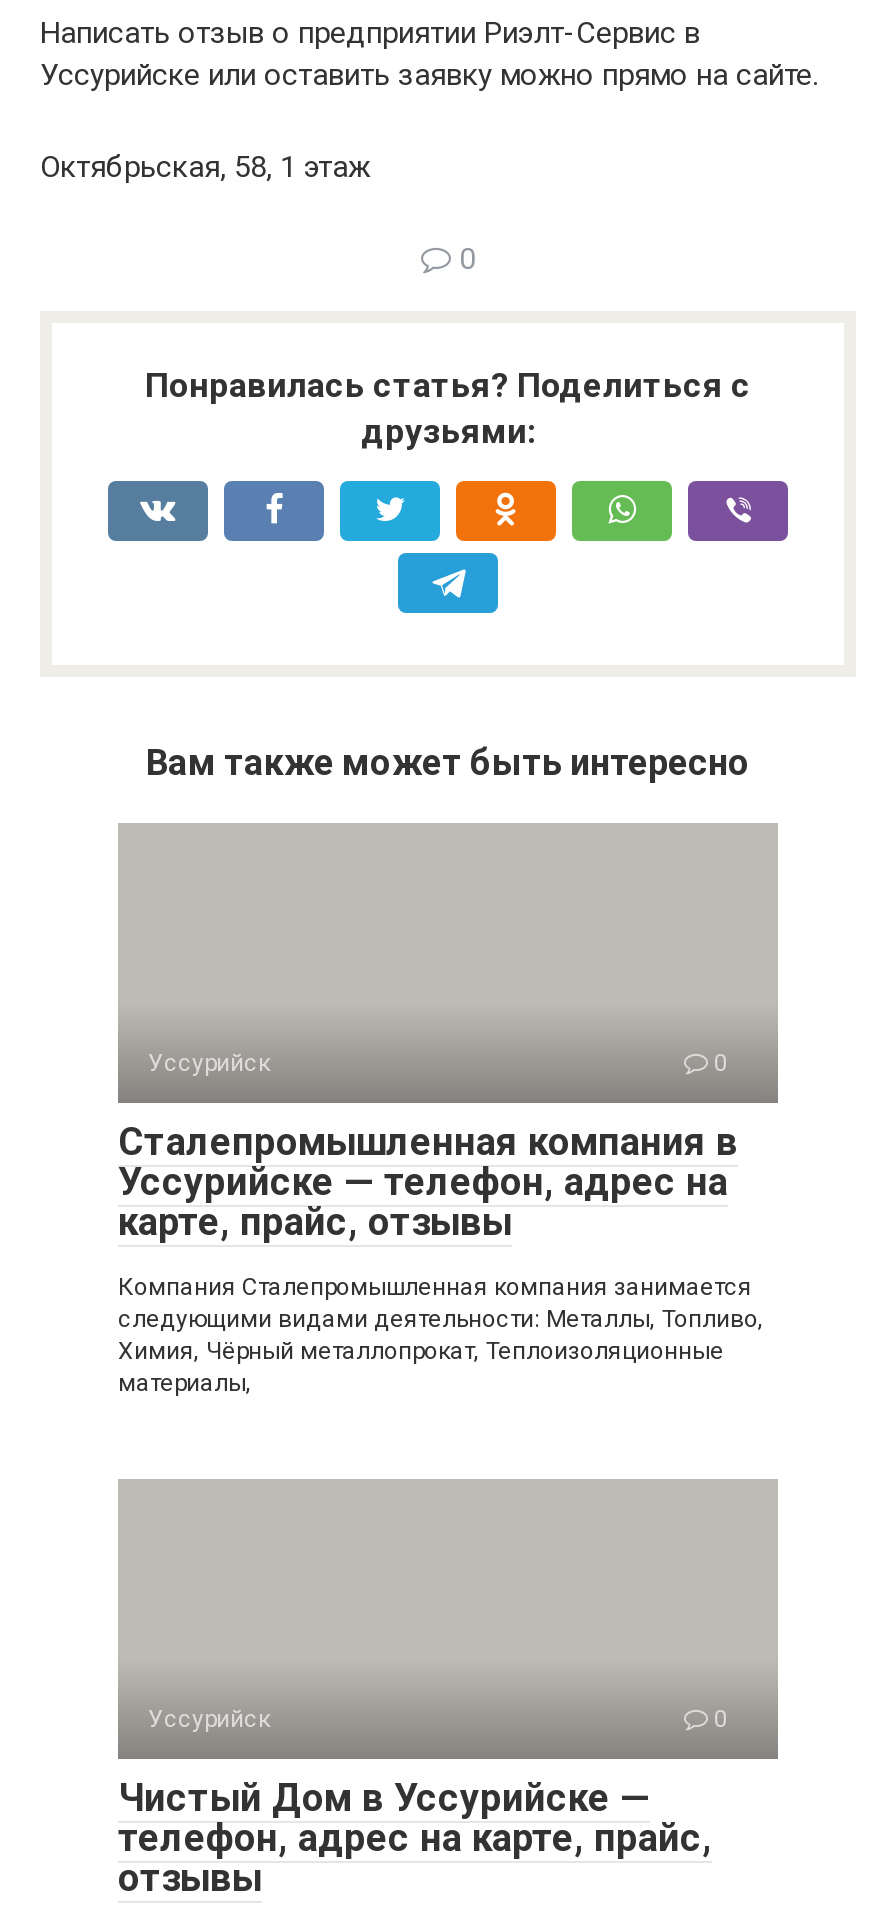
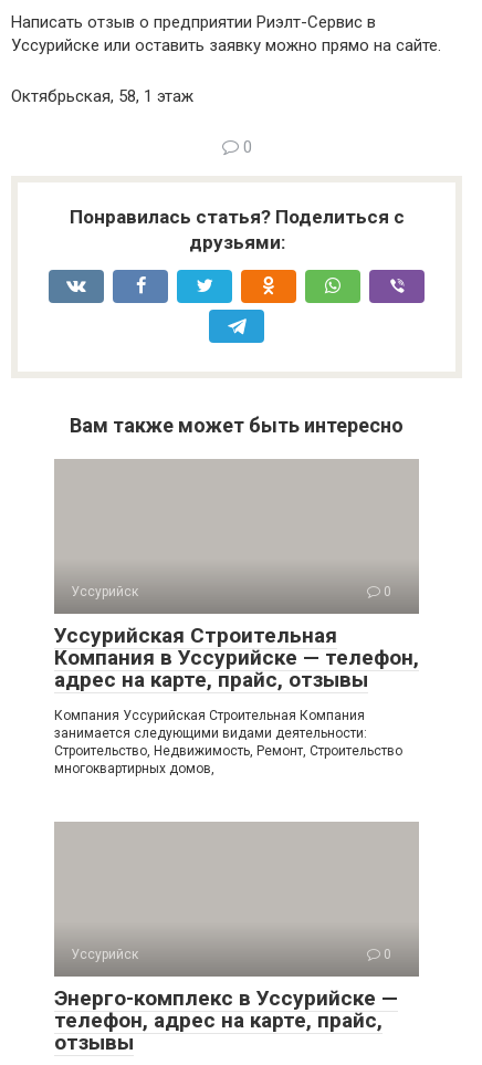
- Сталепромышленная компания в
- Уссурийске — телефон, адрес на
- карте, прайс, отзывы
+ Уссурийская Строительная
+ Компания в Уссурийске — телефон,
+ адрес на карте, прайс, отзывы

- Компания Сталепромышленная компания занимается
- следующими видами деятельности: Металлы, Топливо,
- Химия, Чёрный металлопрокат, Теплоизоляционные
- материалы,
+ Компания Уссурийская Строительная Компания
+ занимается следующими видами деятельности:
+ Строительство, Недвижимость, Ремонт, Строительство
+ многоквартирных домов,

- Чистый Дом в Уссурийске —
+ Энерго-комплекс в Уссурийске —
